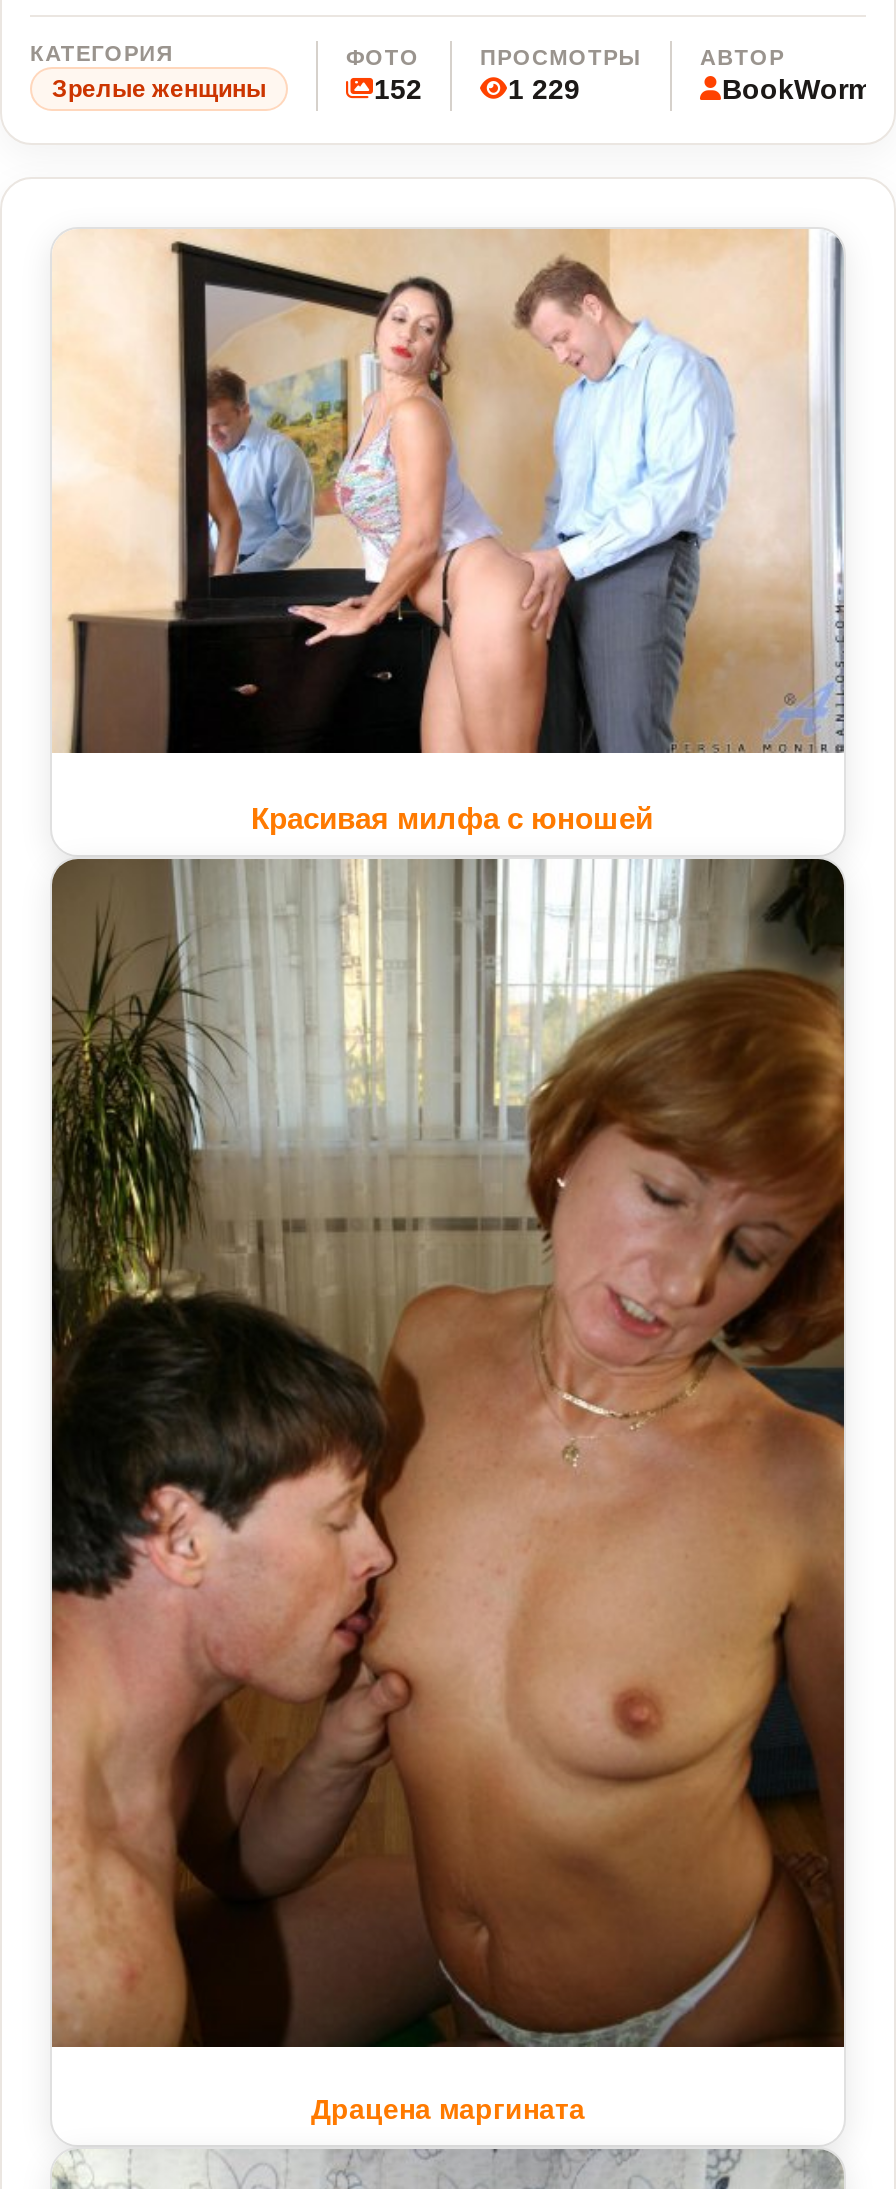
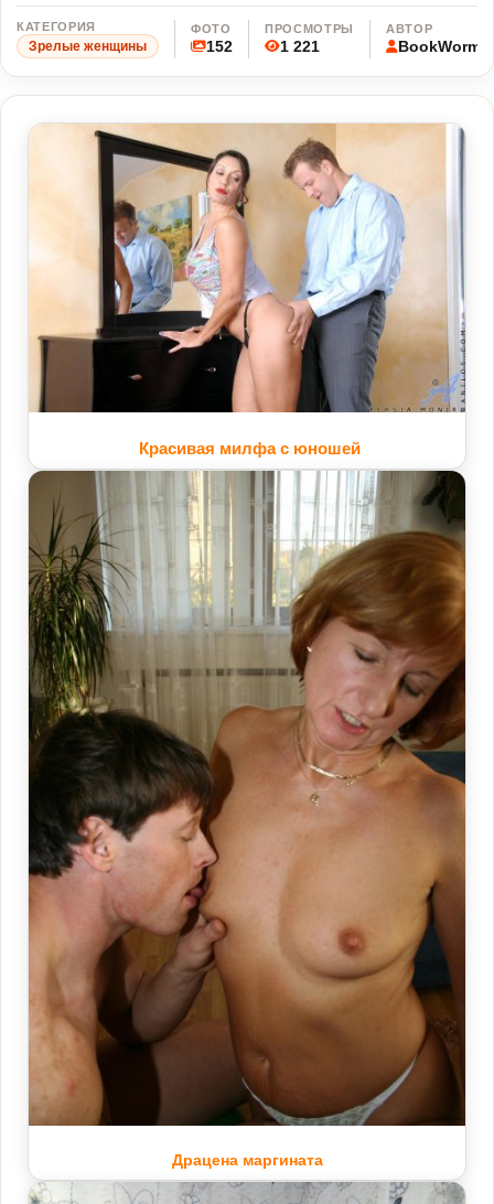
- 1 229
+ 1 221
